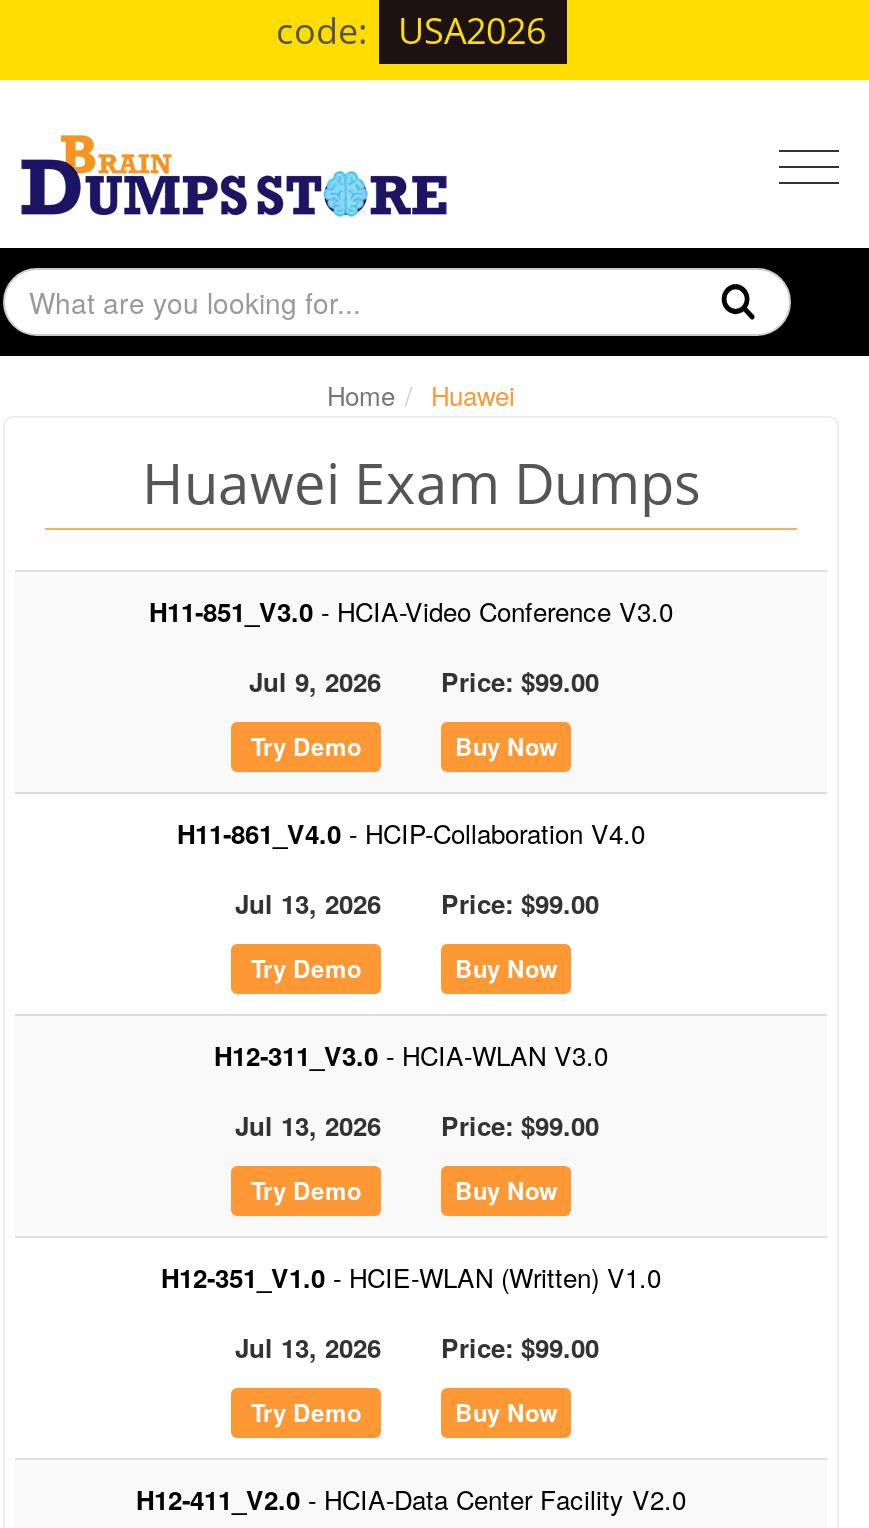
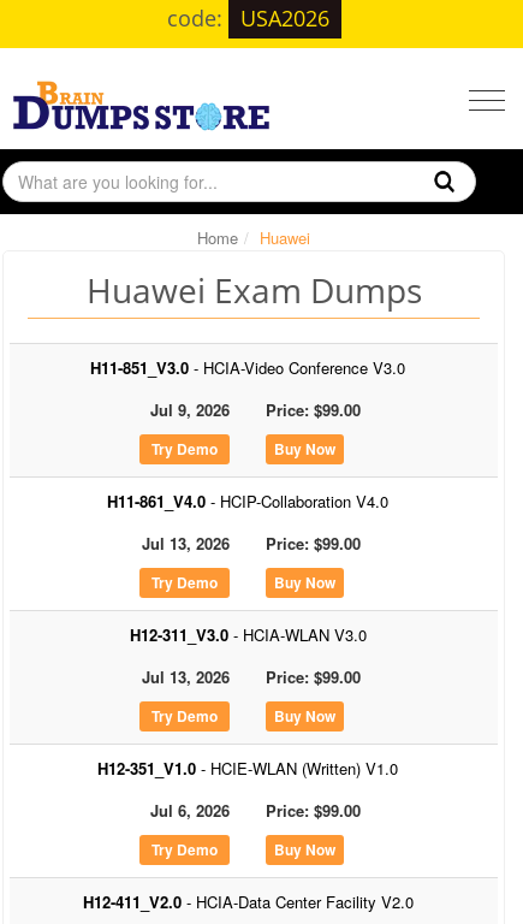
- Jul 13, 2026 Price: $99.00
+ Jul 6, 2026 Price: $99.00
